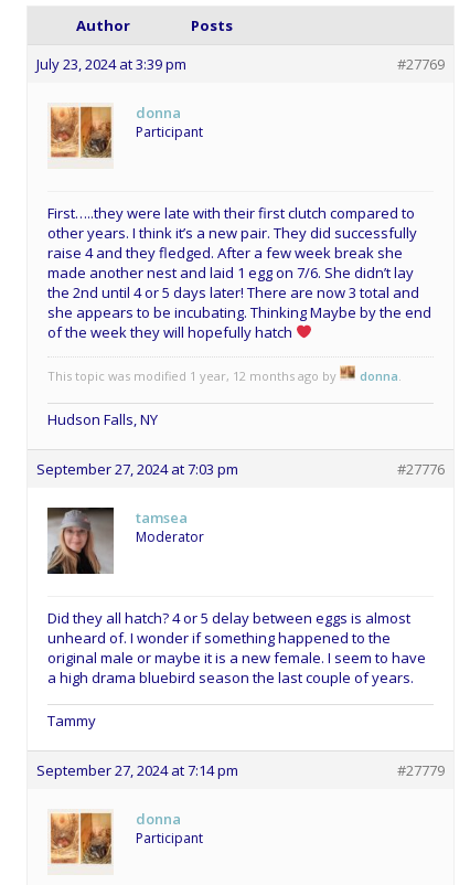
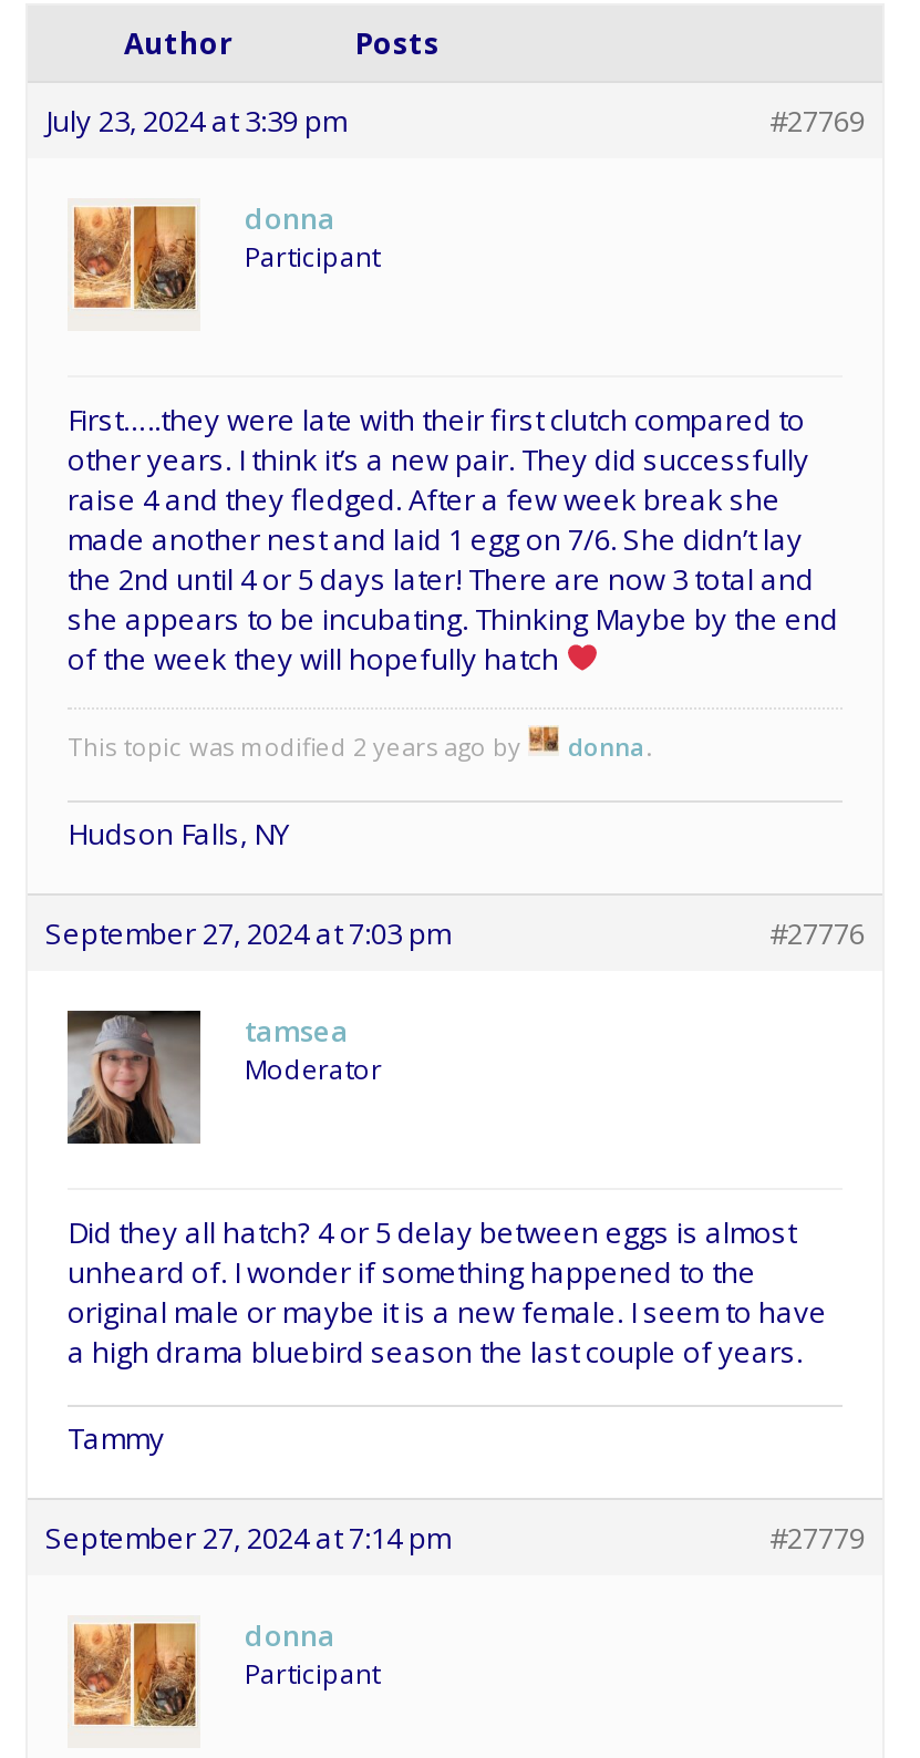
- This topic was modified 1 year, 12 months ago by
+ This topic was modified 2 years ago by
